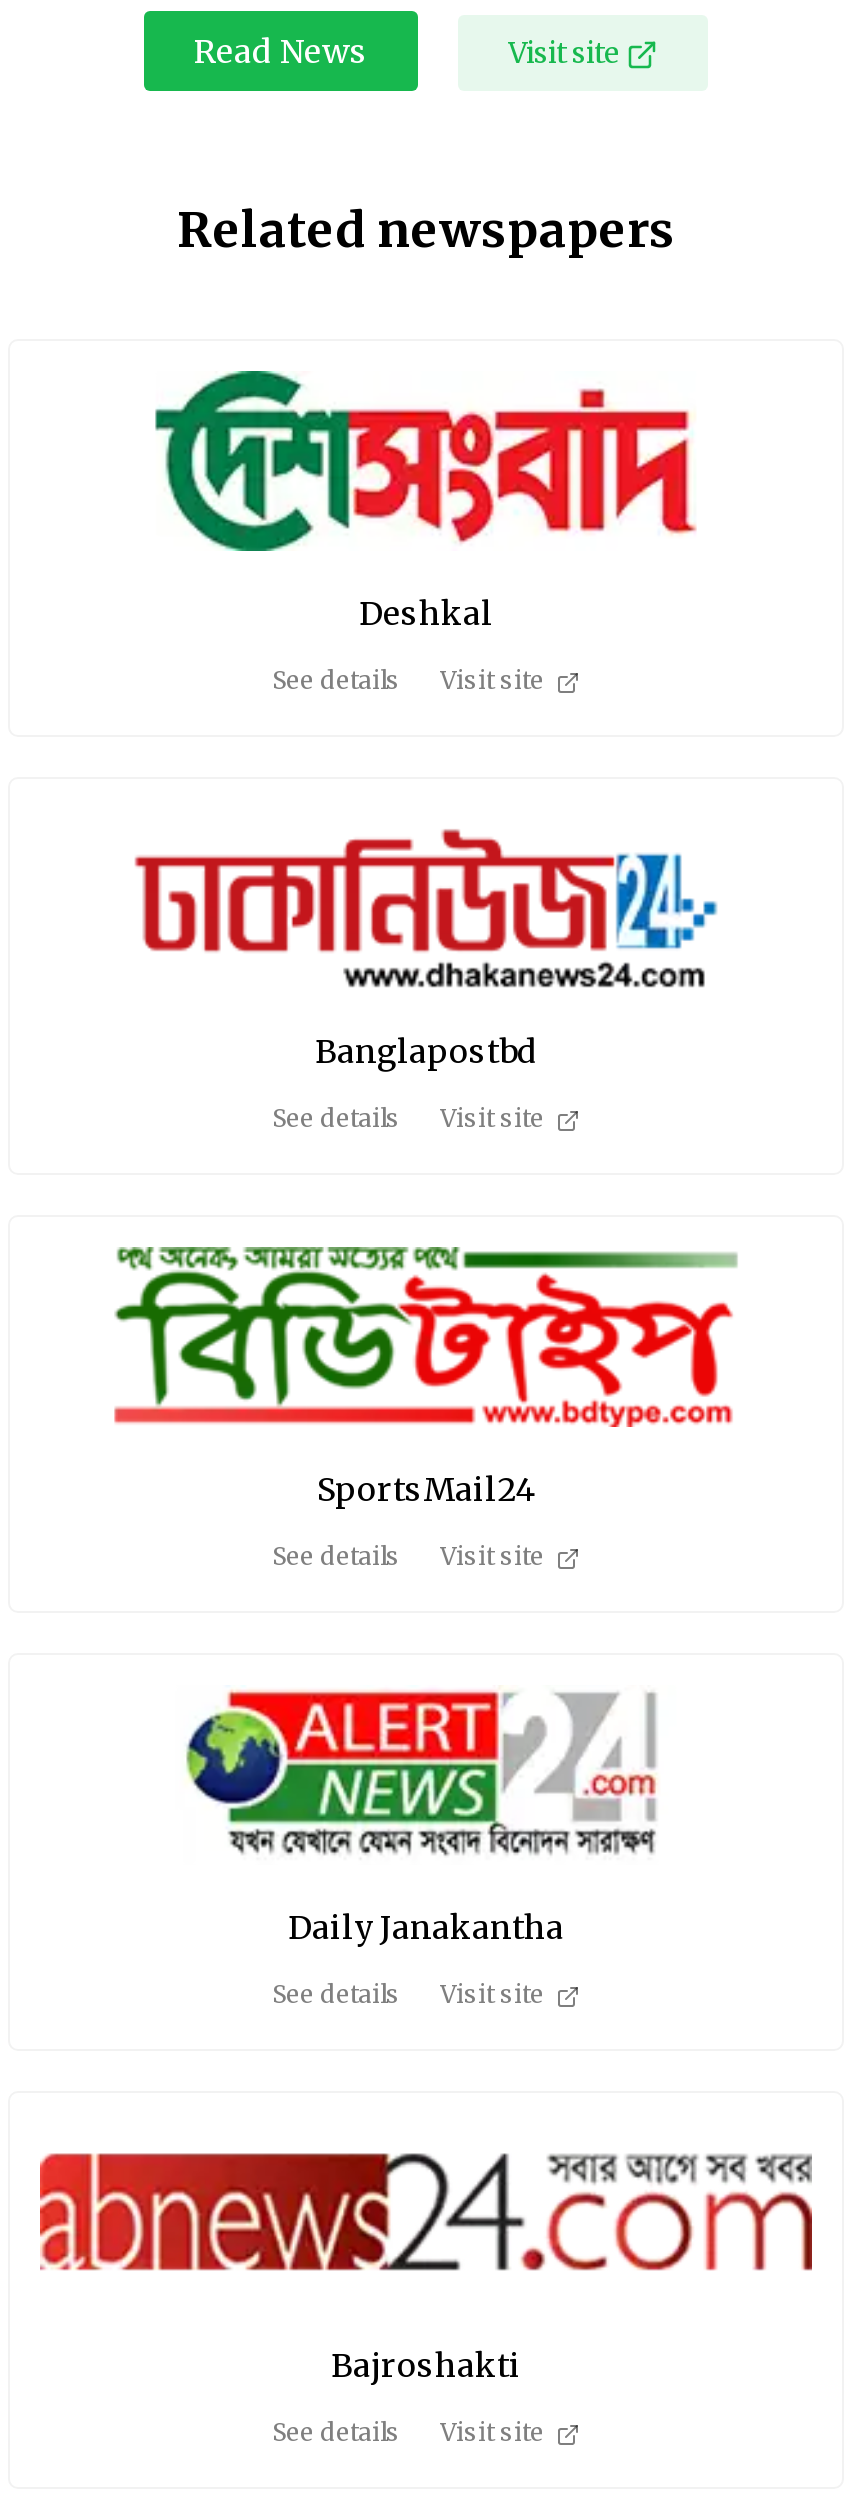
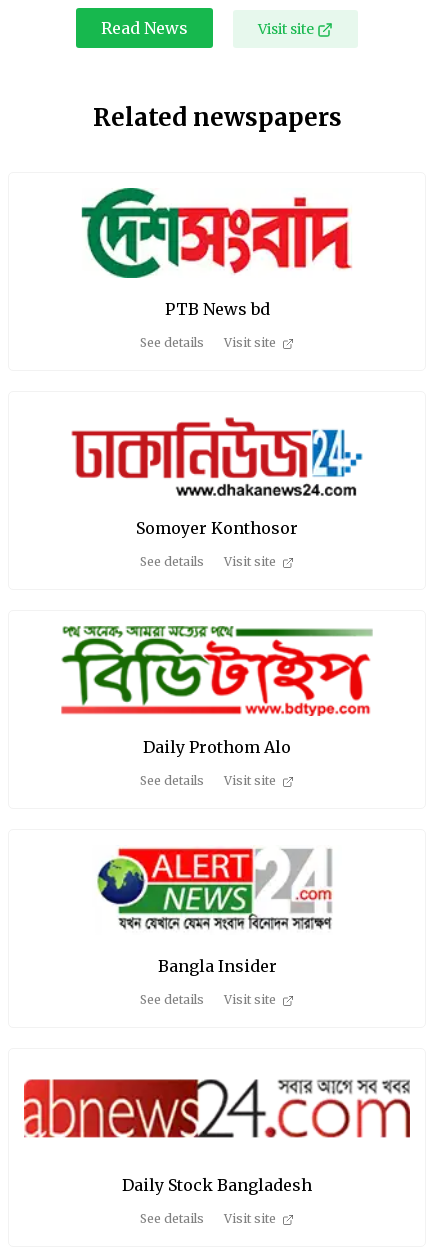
- Deshkal
+ PTB News bd

- Banglapostbd
+ Somoyer Konthosor

- SportsMail24
+ Daily Prothom Alo

- Daily Janakantha
+ Bangla Insider

- Bajroshakti
+ Daily Stock Bangladesh
